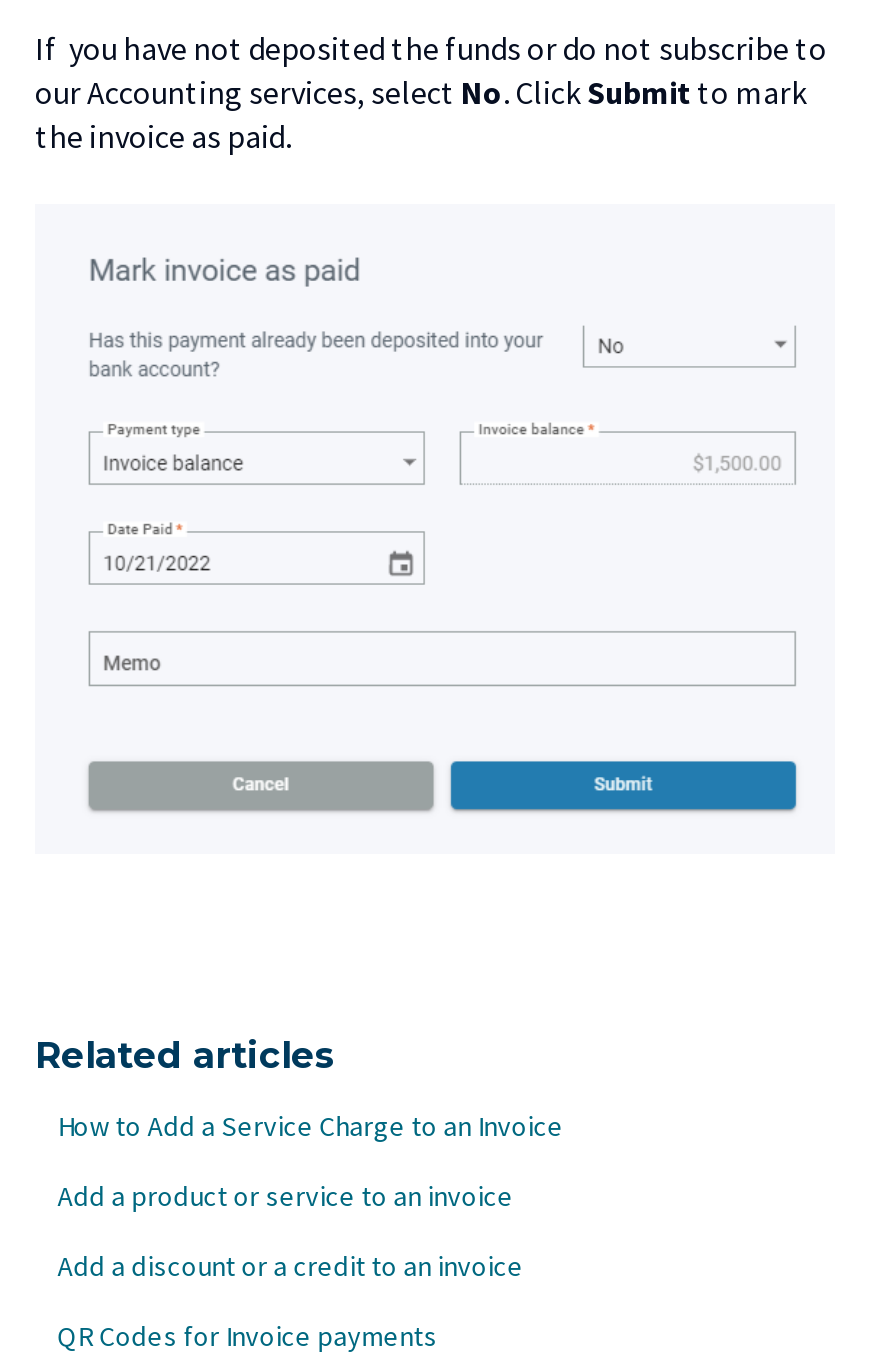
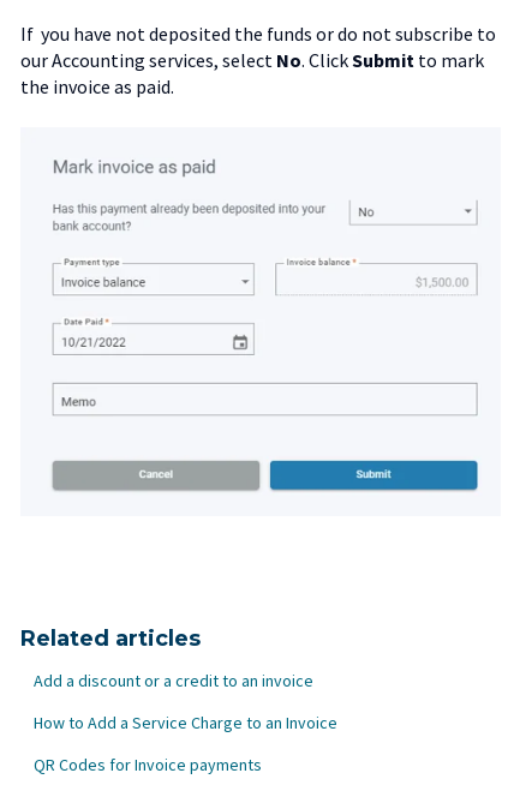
moved down: How to Add a Service Charge to an Invoice

- Add a product or service to an invoice

moved up: Add a discount or a credit to an invoice
